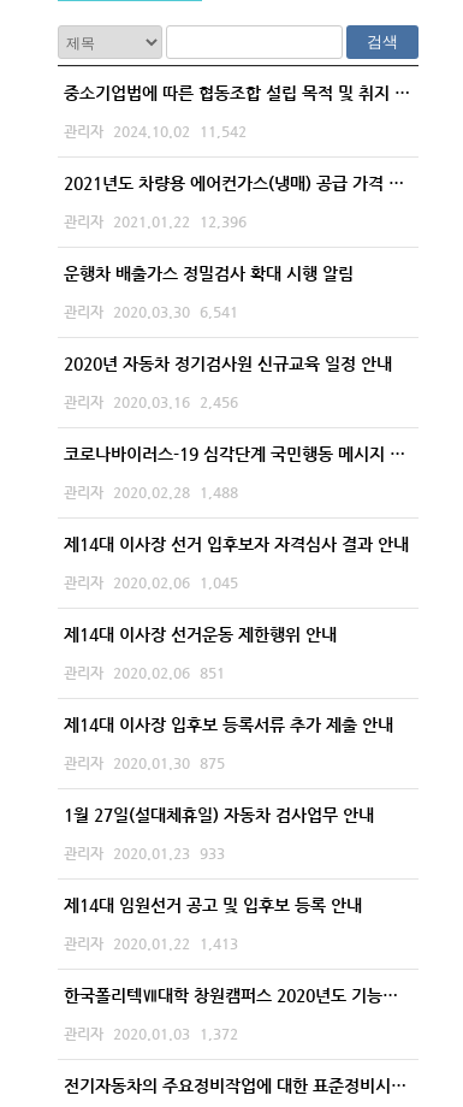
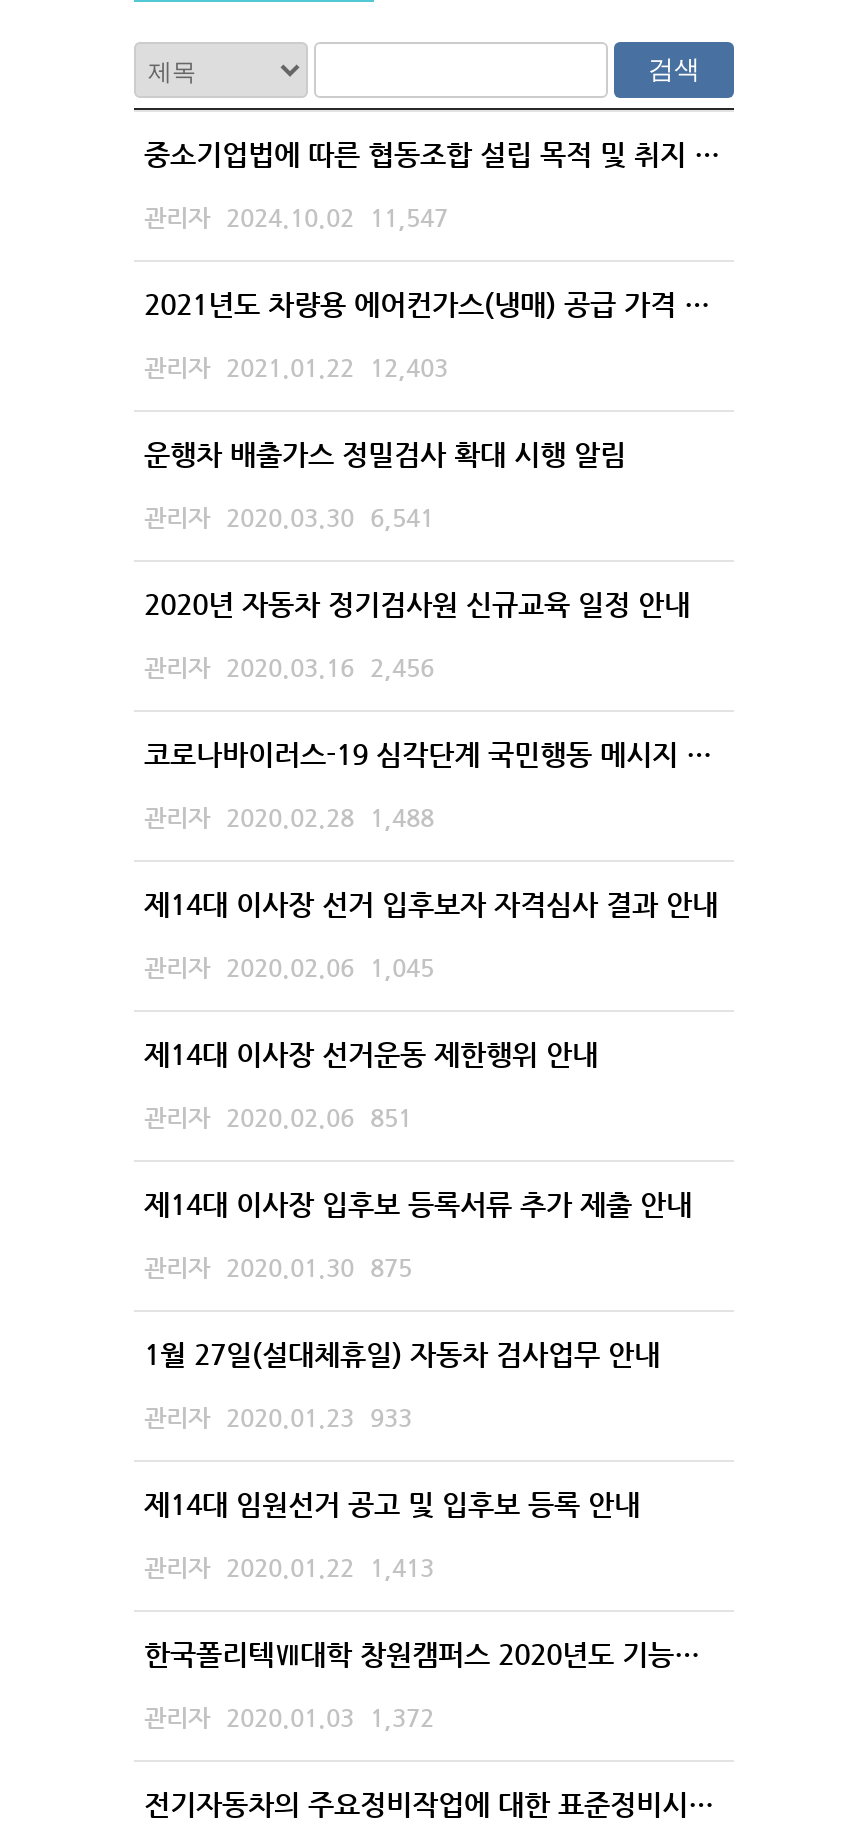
- 관리자 2024.10.02 11,542
+ 관리자 2024.10.02 11,547

- 관리자 2021.01.22 12,396
+ 관리자 2021.01.22 12,403
